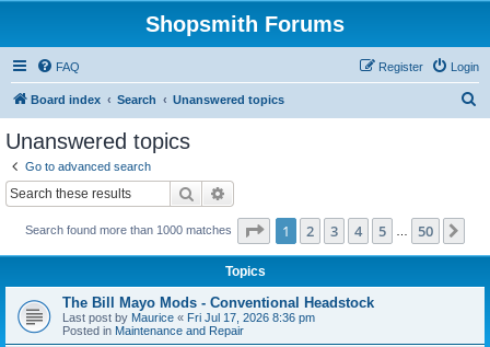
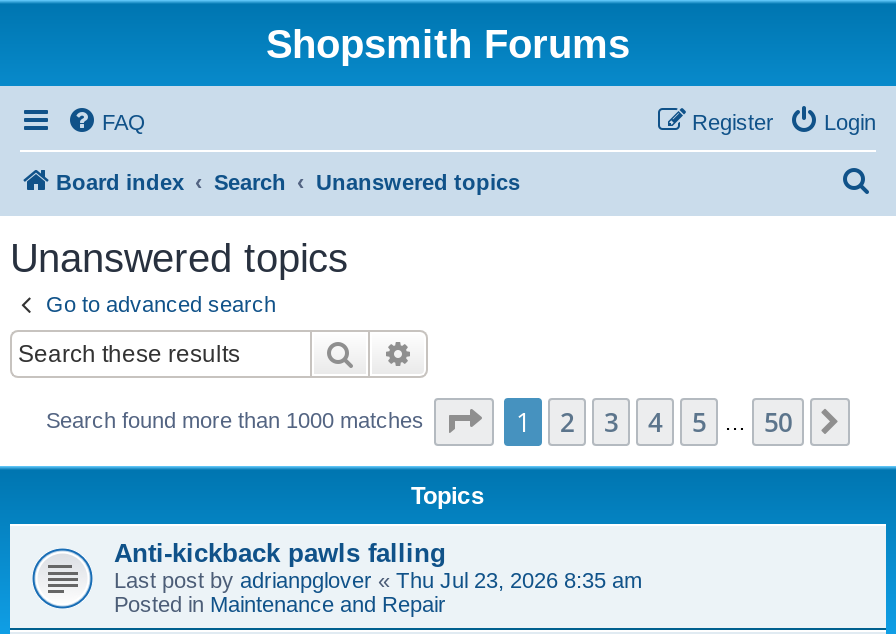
- The Bill Mayo Mods - Conventional Headstock
- Last post by Maurice «Fri Jul 17, 2026 8:36 pm
+ Anti-kickback pawls falling
+ Last post by adrianpglover «Thu Jul 23, 2026 8:35 am
